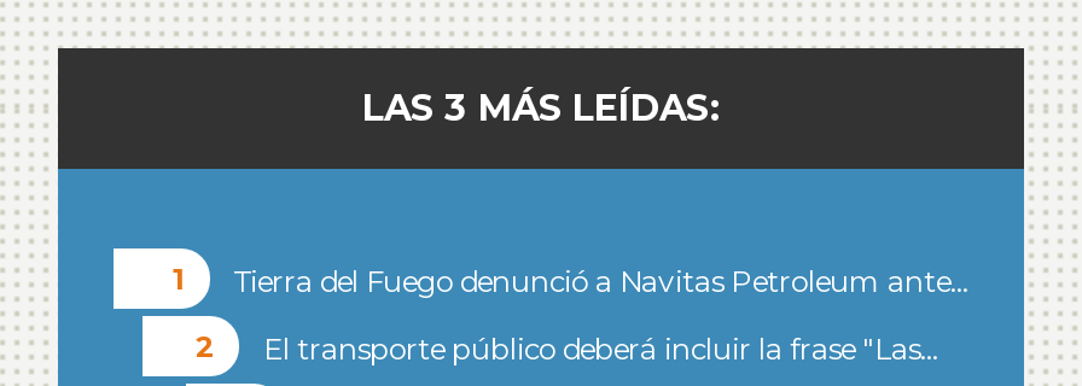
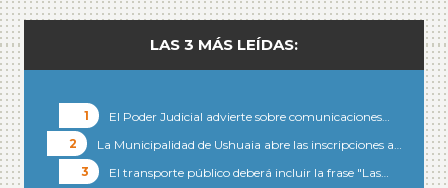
- Tierra del Fuego denunció a Navitas Petroleum ante…
+ El Poder Judicial advierte sobre comunicaciones…
+ La Municipalidad de Ushuaia abre las inscripciones a…
